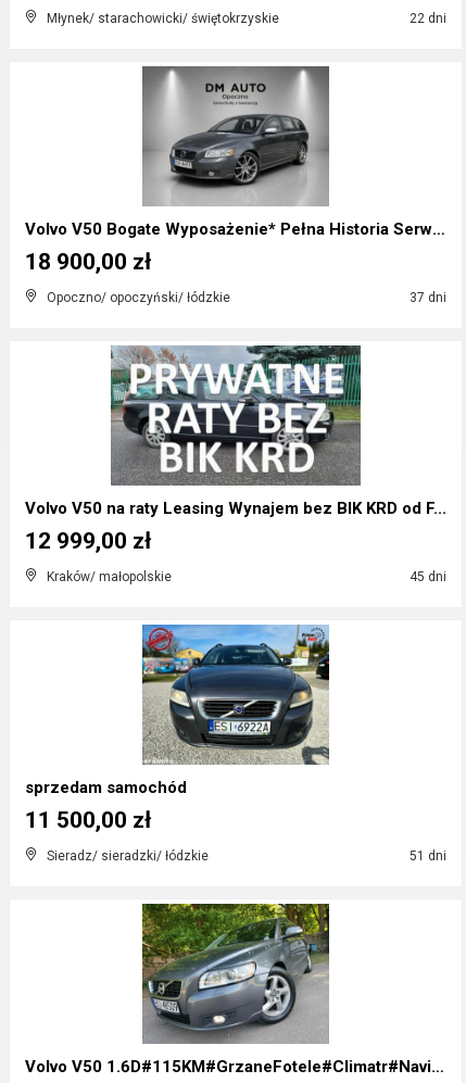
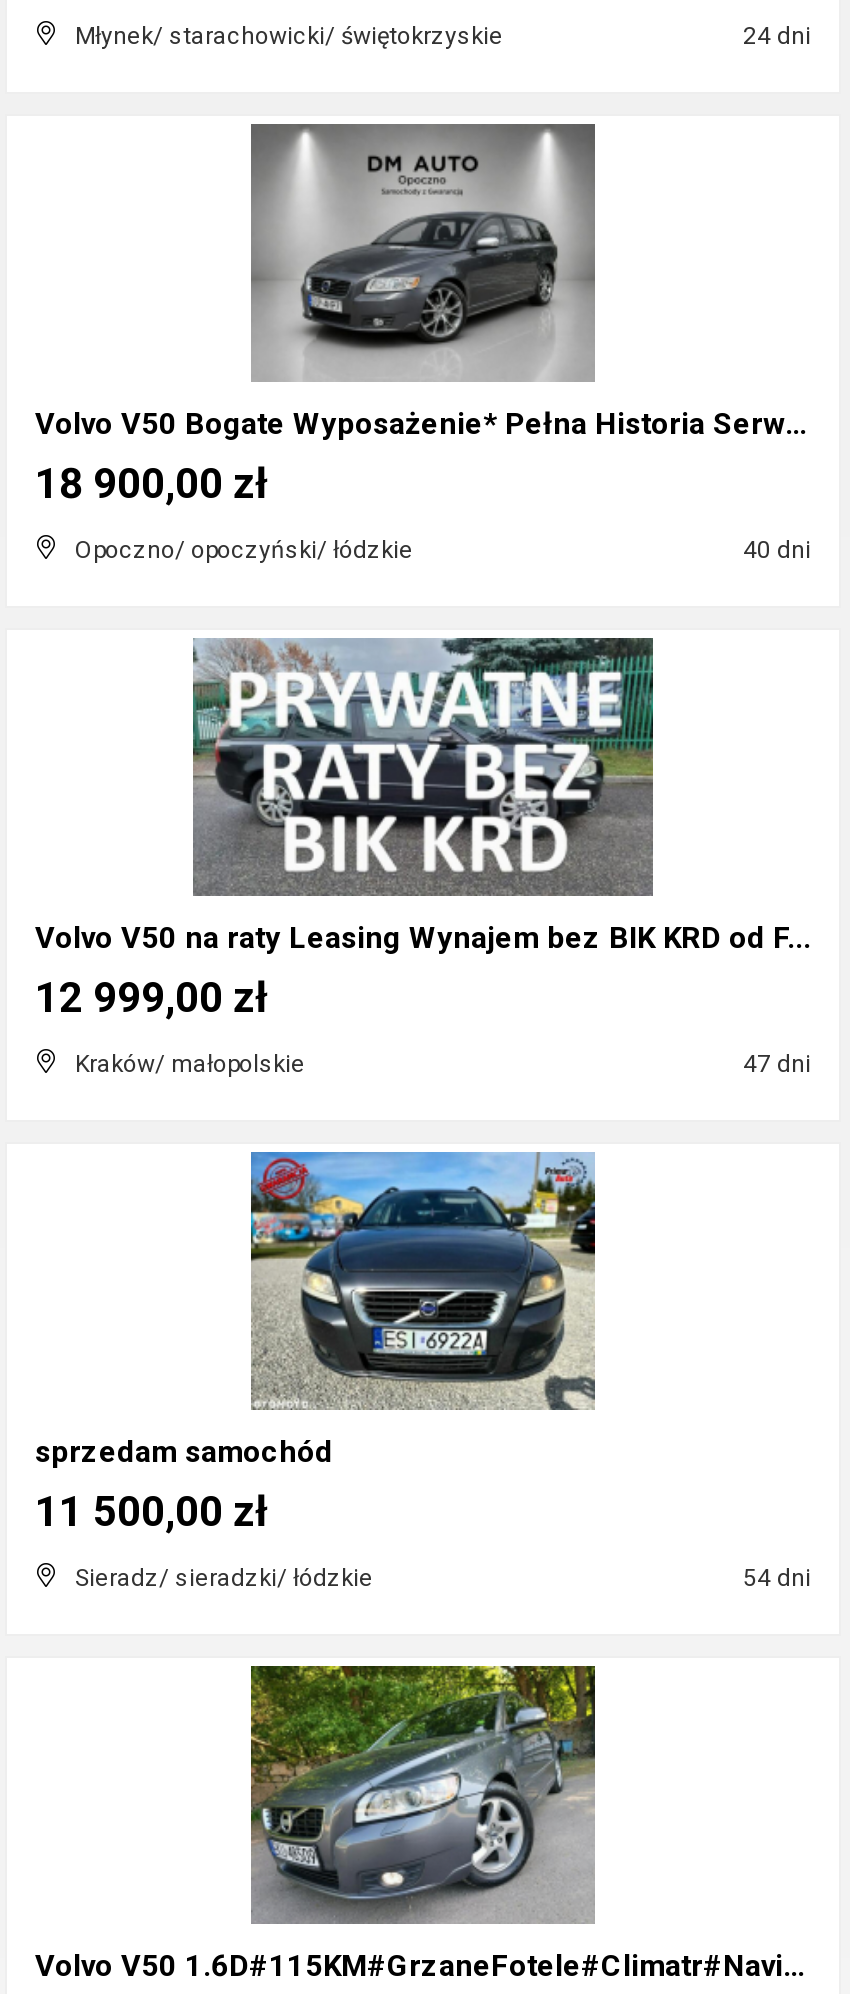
- 22 dni
+ 24 dni

- 37 dni
+ 40 dni

- 45 dni
+ 47 dni

- 51 dni
+ 54 dni
